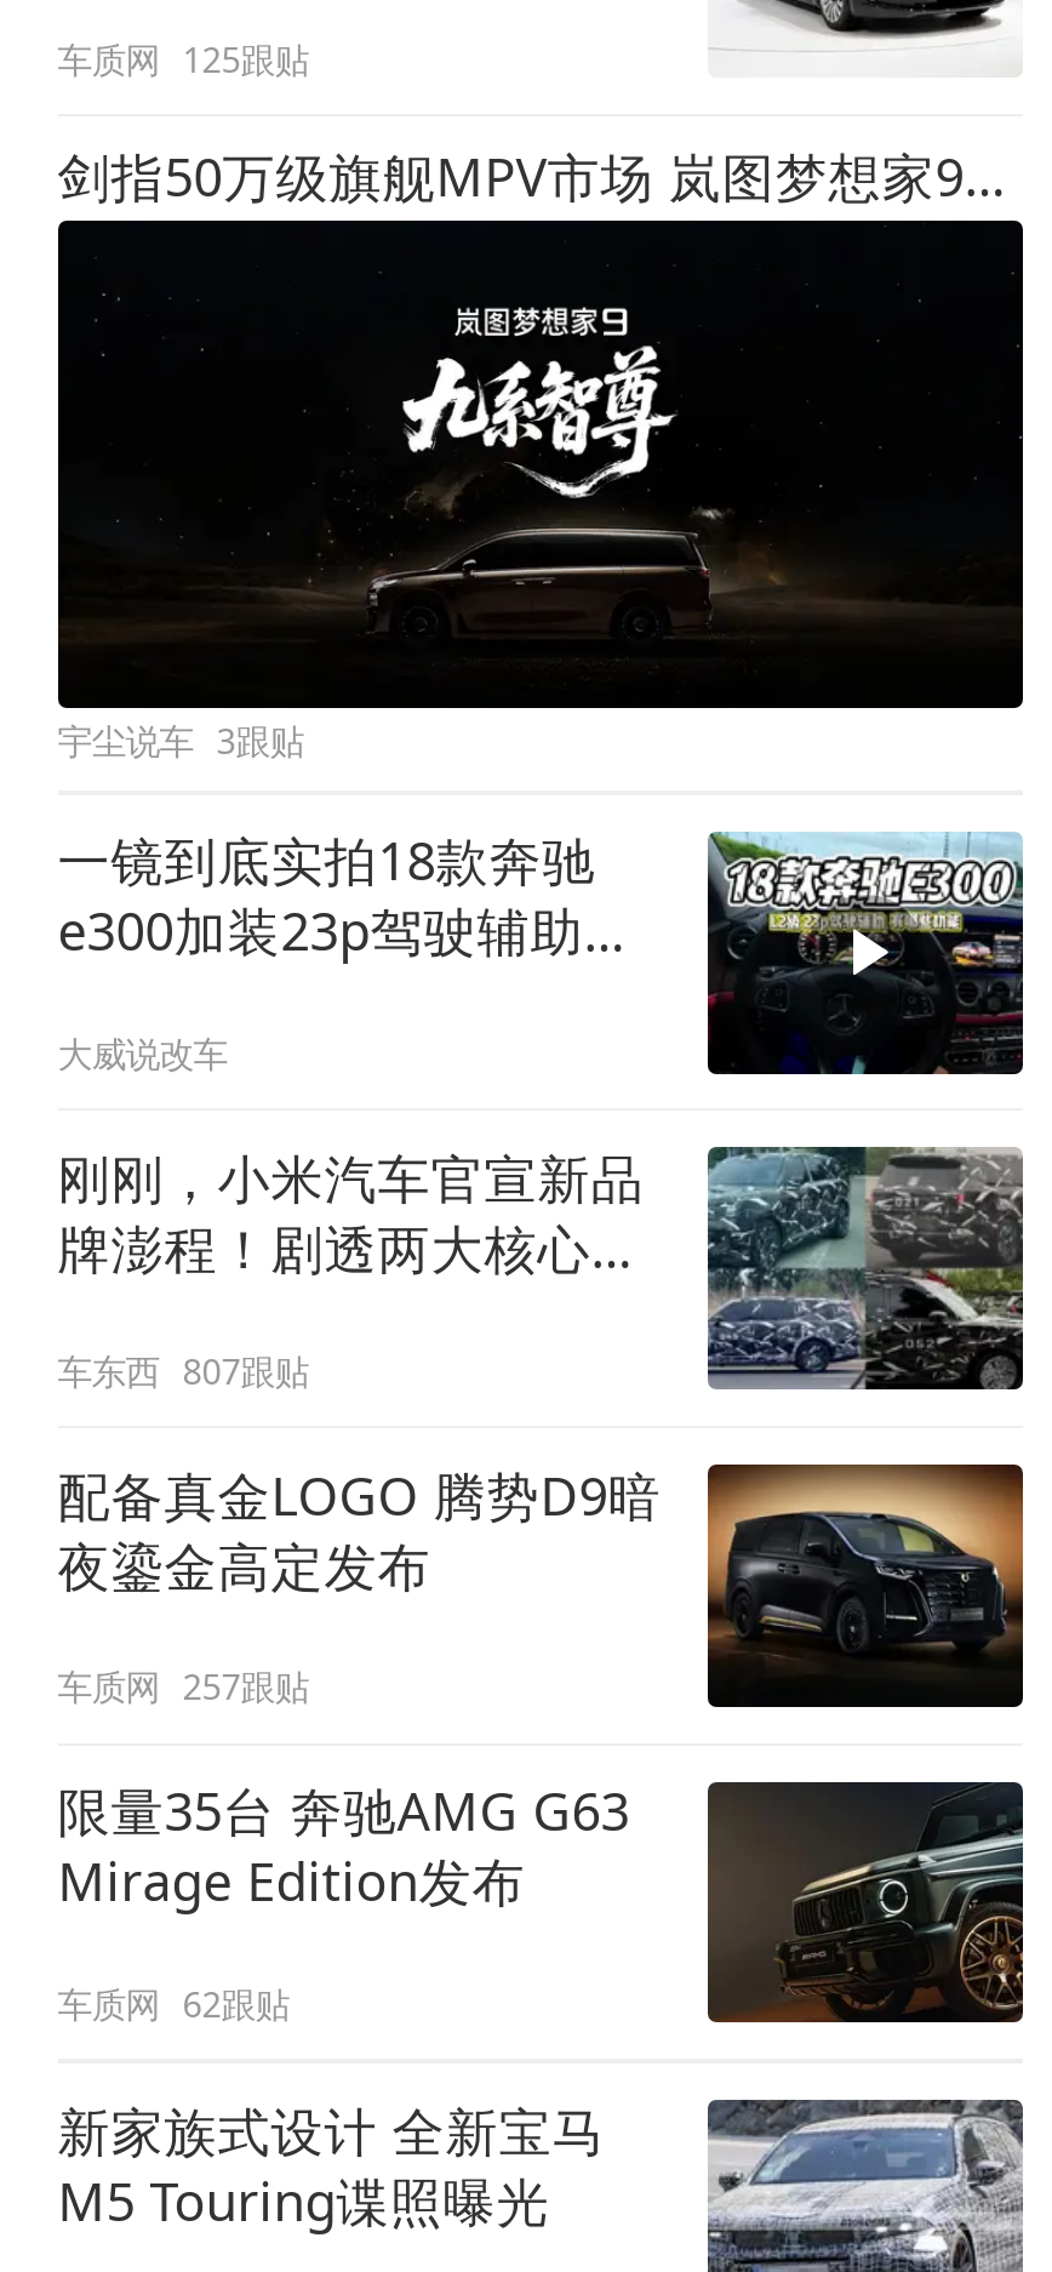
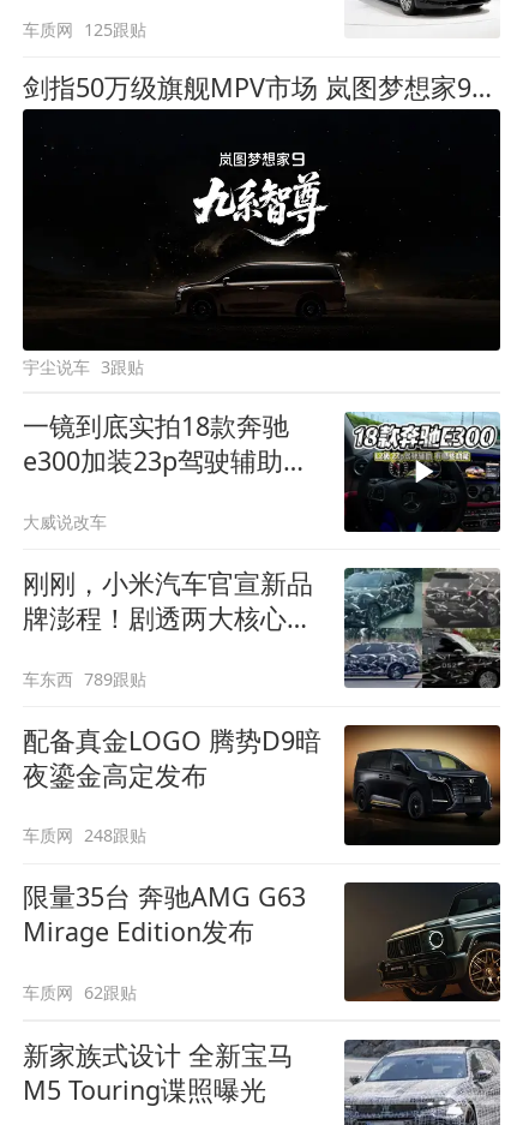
- 车东西 807跟贴
+ 车东西 789跟贴

- 车质网 257跟贴
+ 车质网 248跟贴
